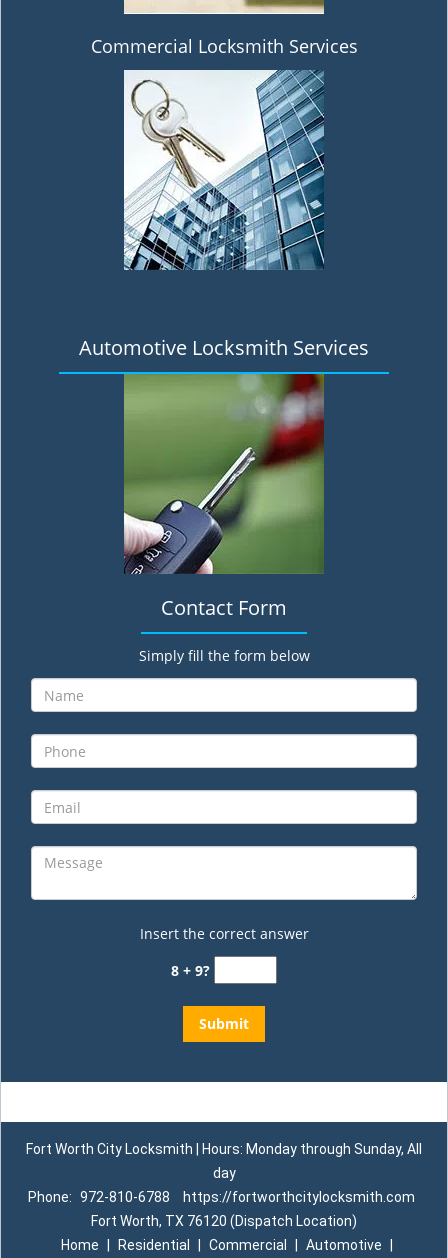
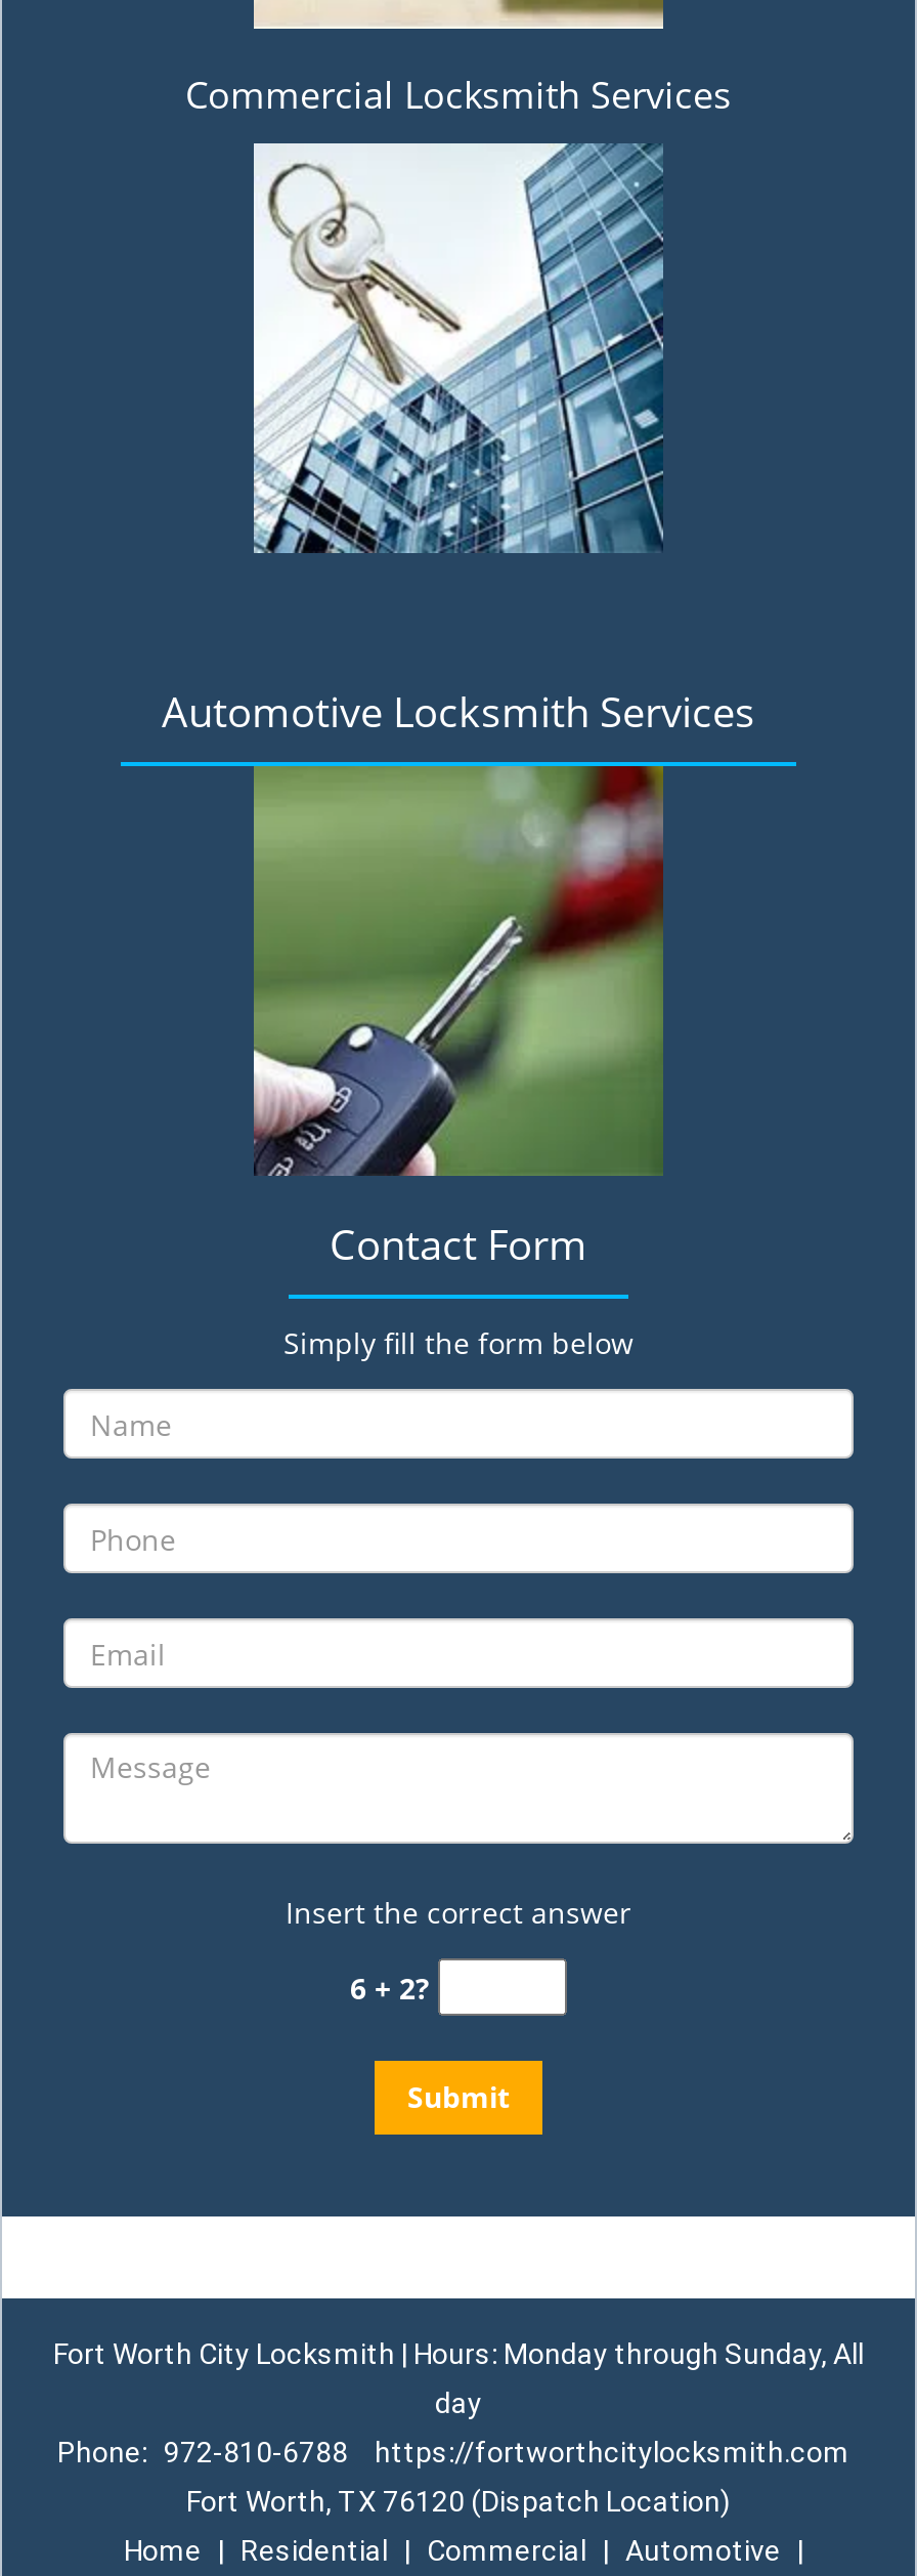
- 8 + 9?
+ 6 + 2?
